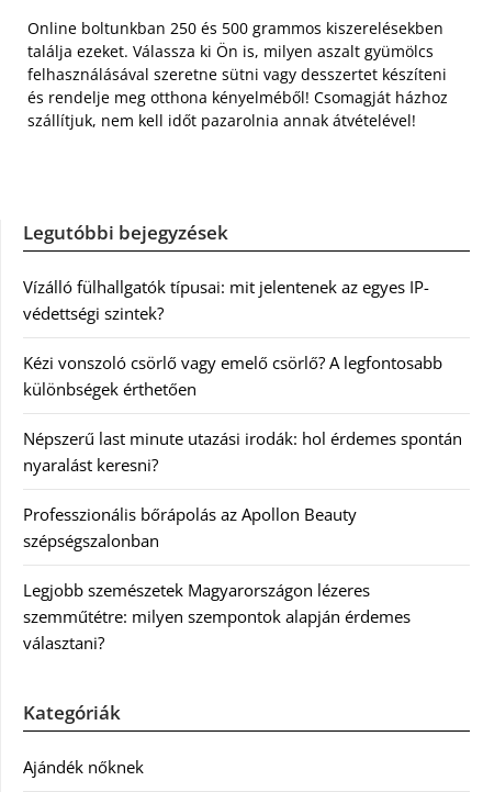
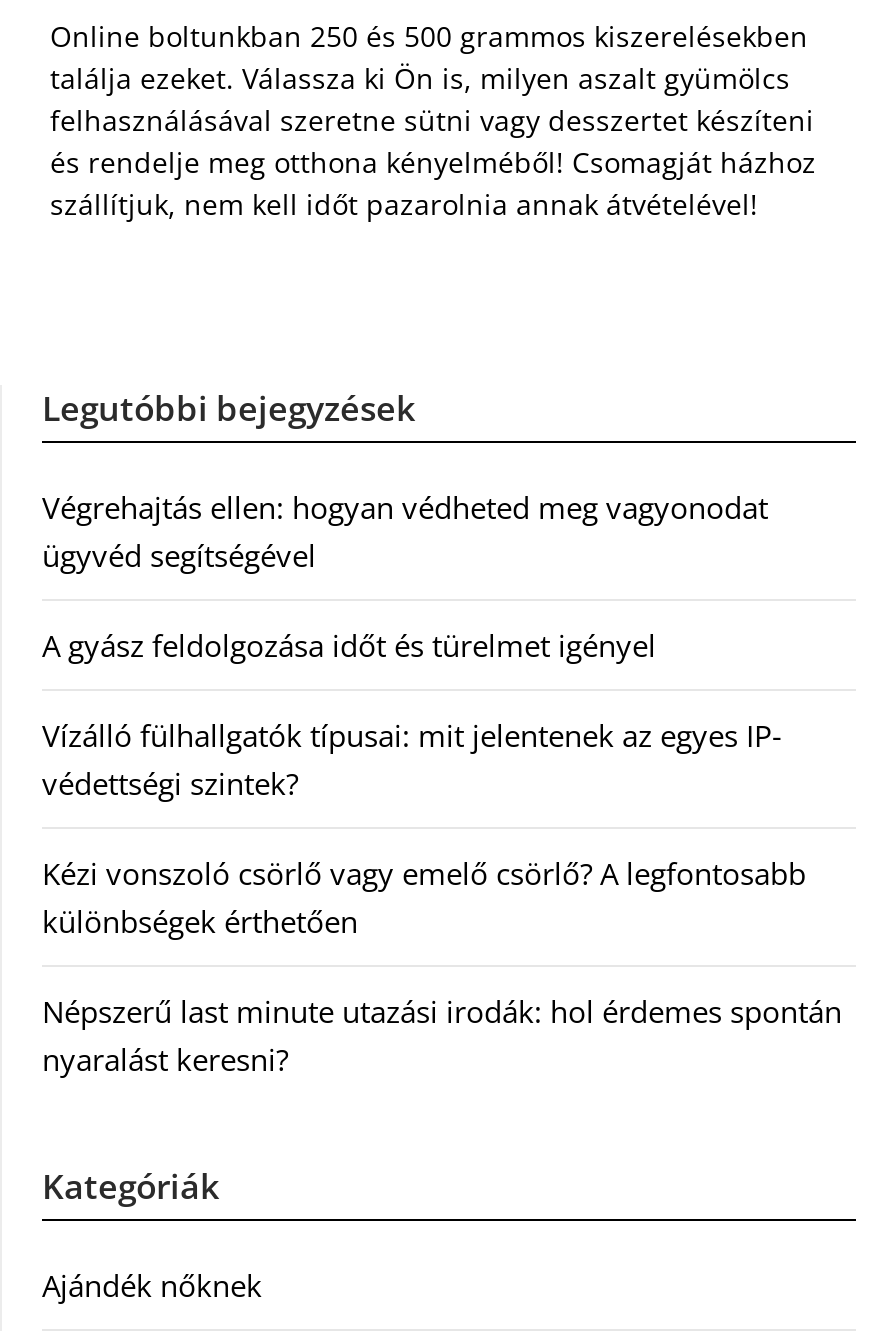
+ Végrehajtás ellen: hogyan védheted meg vagyonodat
+ ügyvéd segítségével
+ A gyász feldolgozása időt és türelmet igényel

moved down: Vízálló fülhallgatók típusai: mit jelentenek az egyes IP- | védettségi szintek? | Kézi vonszoló csörlő vagy emelő csörlő? A legfontosabb | különbségek érthetően | Népszerű last minute utazási irodák: hol érdemes spontán | nyaralást keresni?

- Professzionális bőrápolás az Apollon Beauty
- szépségszalonban
- Legjobb szemészetek Magyarországon lézeres
- szemműtétre: milyen szempontok alapján érdemes
- választani?
